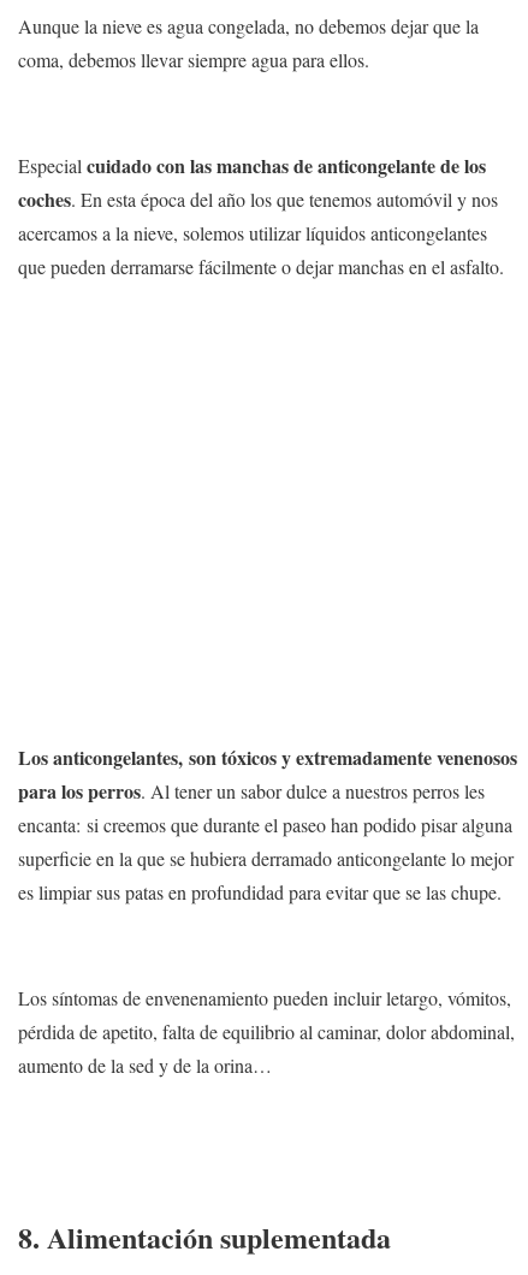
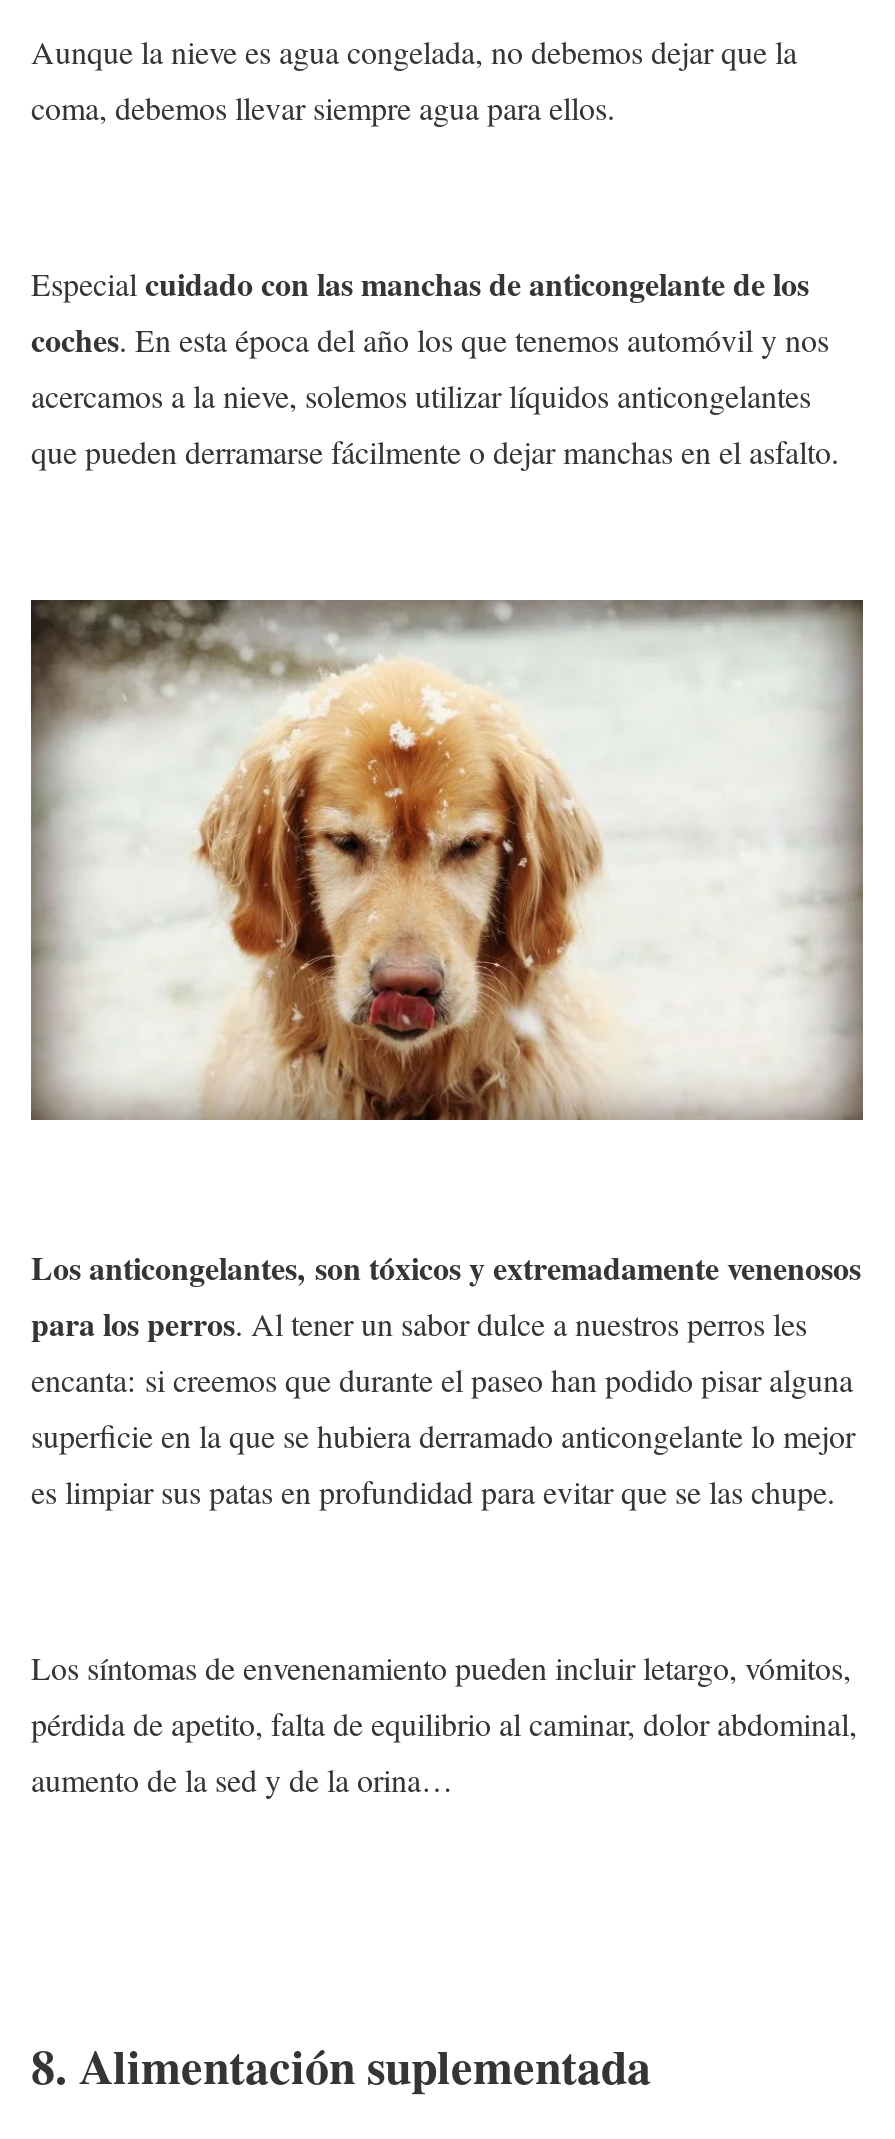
+ [image]
